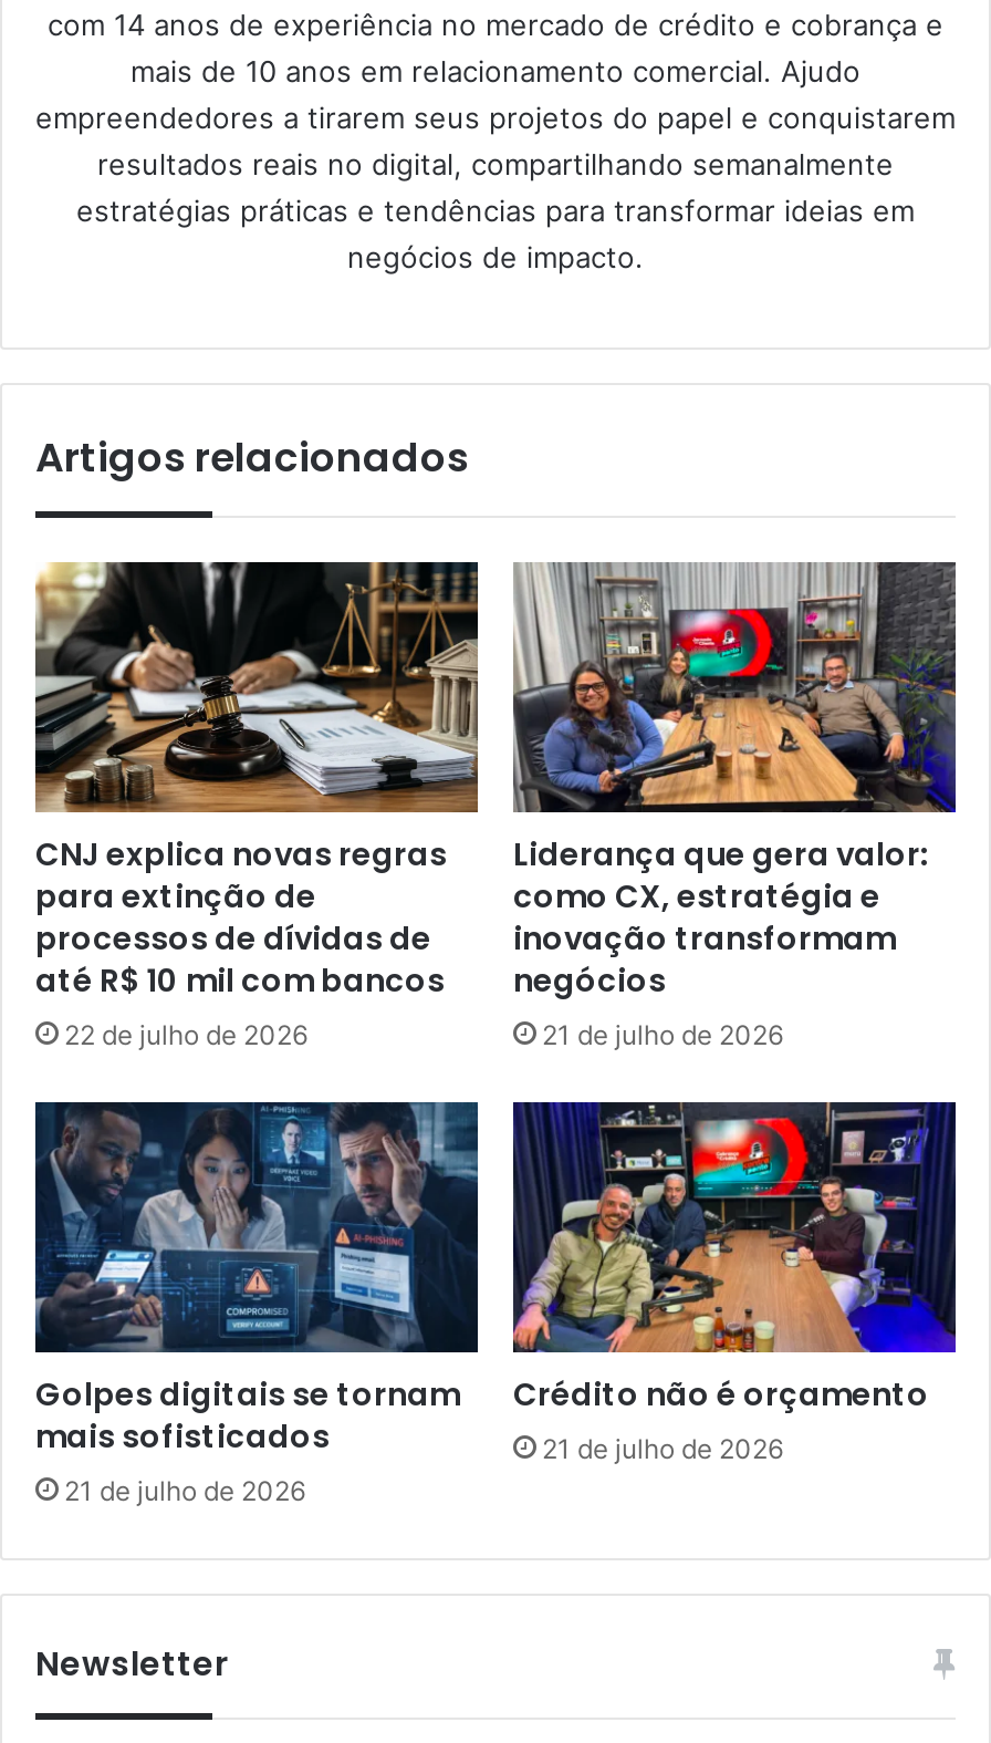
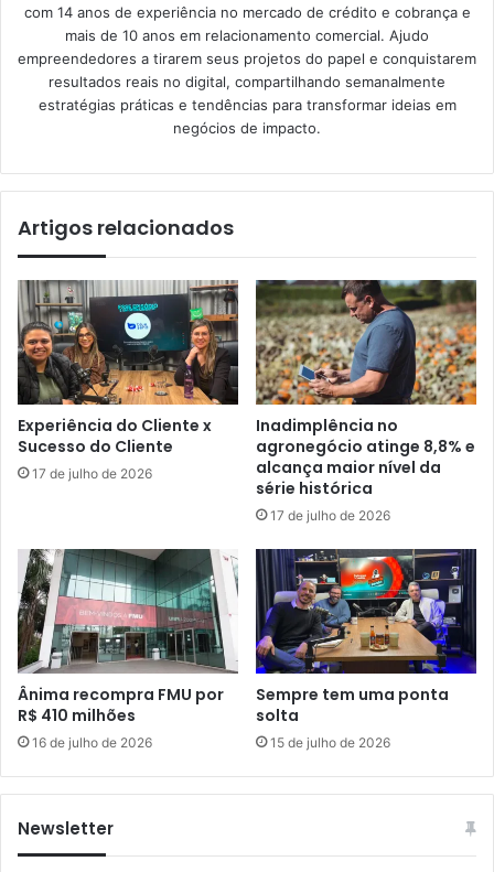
- [image]
- CNJ explica novas regras
- para extinção de
- processos de dívidas de
- até R$ 10 mil com bancos
- 22 de julho de 2026
+ [image]
+ Experiência do Cliente x
+ Sucesso do Cliente
+ 17 de julho de 2026

- [image]
- Liderança que gera valor:
- como CX, estratégia e
- inovação transformam
- negócios
- 21 de julho de 2026
+ [image]
+ Inadimplência no
+ agronegócio atinge 8,8% e
+ alcança maior nível da
+ série histórica
+ 17 de julho de 2026

- [image]
- Golpes digitais se tornam
- mais sofisticados
- 21 de julho de 2026
+ [image]
+ Ânima recompra FMU por
+ R$ 410 milhões
+ 16 de julho de 2026

- [image]
- Crédito não é orçamento
- 21 de julho de 2026
+ [image]
+ Sempre tem uma ponta
+ solta
+ 15 de julho de 2026
